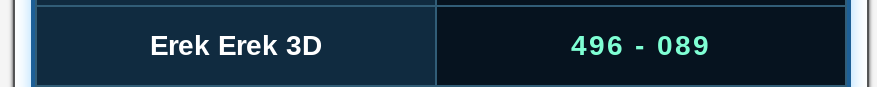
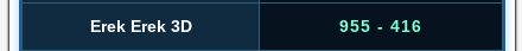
- 496 - 089
+ 955 - 416
